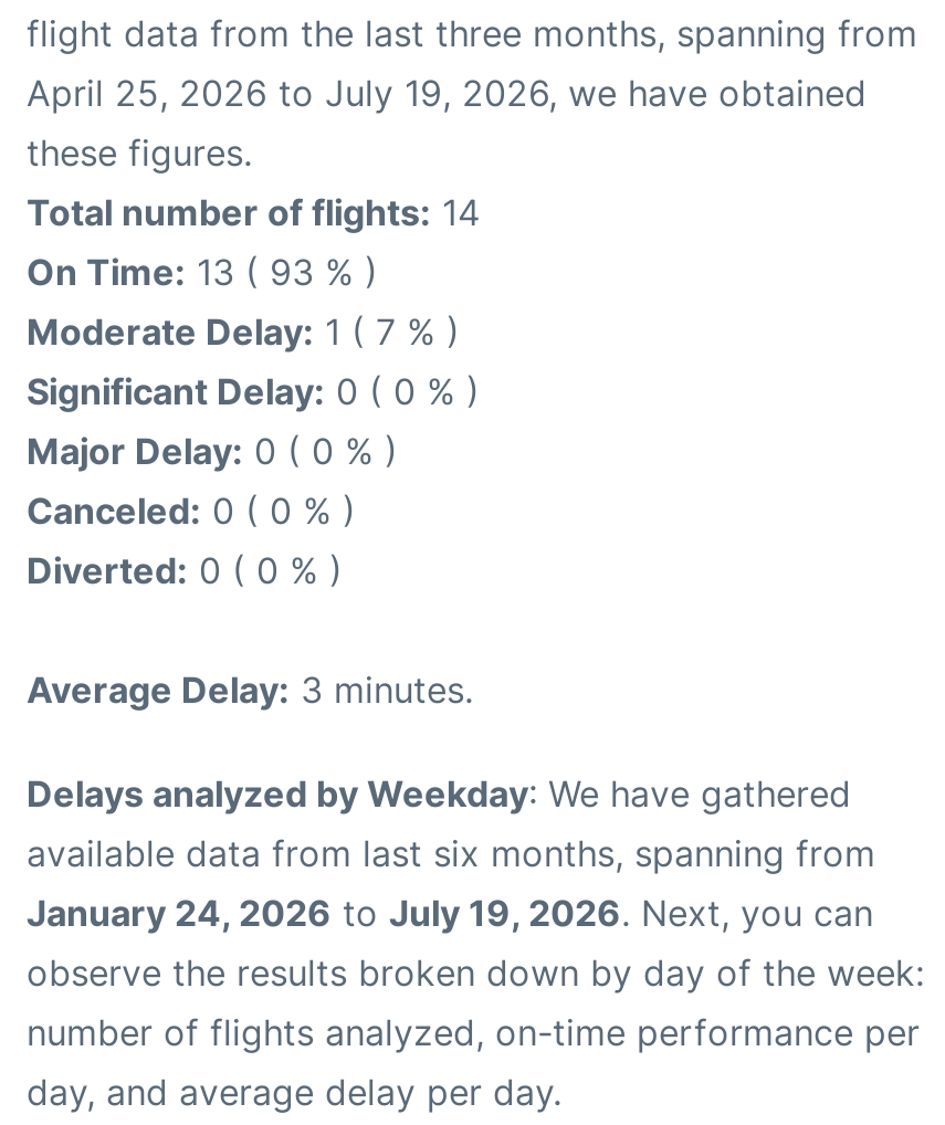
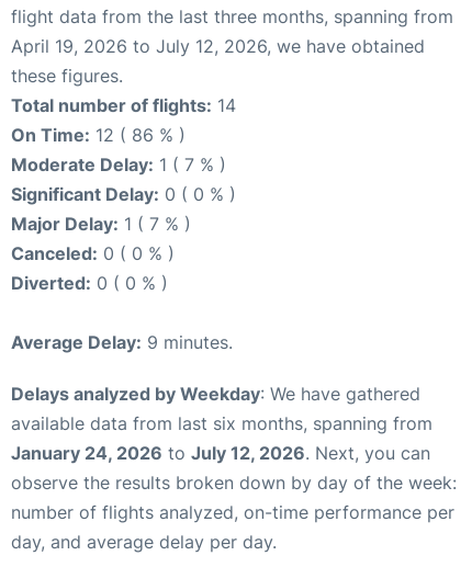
- April 25, 2026 to July 19, 2026, we have obtained
+ April 19, 2026 to July 12, 2026, we have obtained

- On Time: 13 ( 93 % )
+ On Time: 12 ( 86 % )

- Major Delay: 0 ( 0 % )
+ Major Delay: 1 ( 7 % )

- Average Delay: 3 minutes.
+ Average Delay: 9 minutes.

- January 24, 2026 to July 19, 2026. Next, you can
+ January 24, 2026 to July 12, 2026. Next, you can
